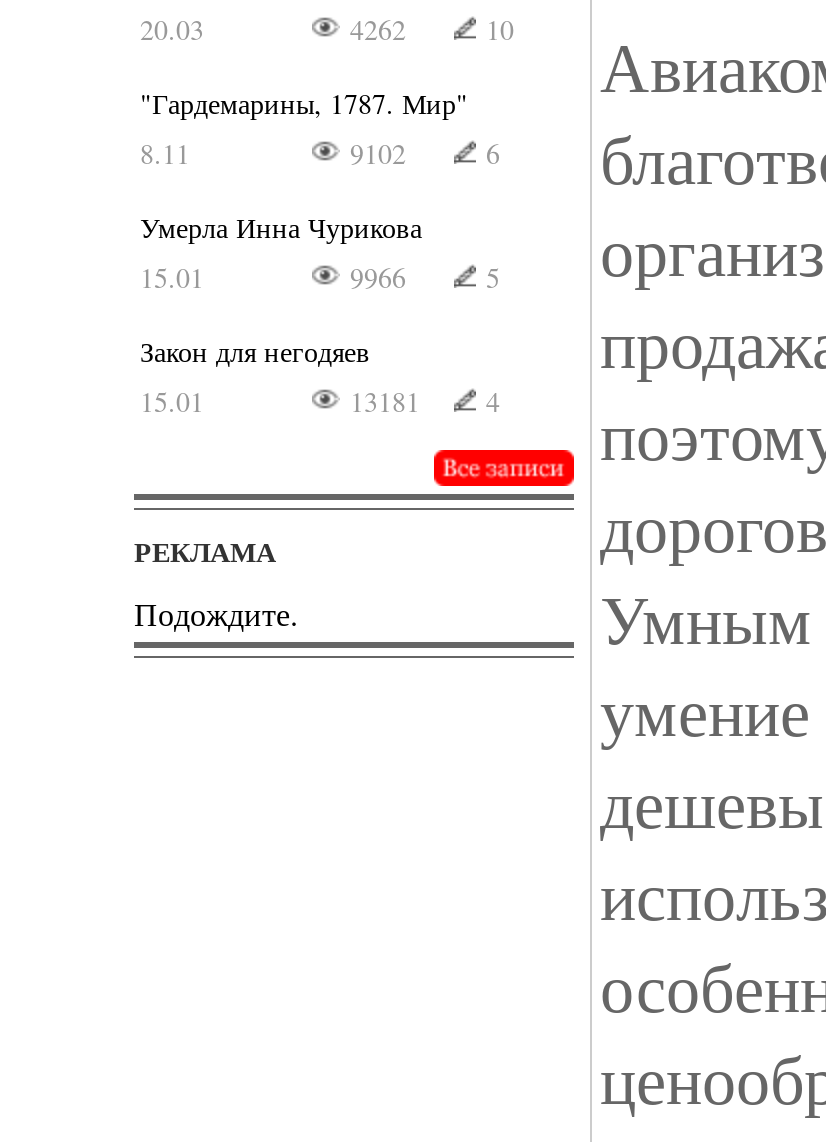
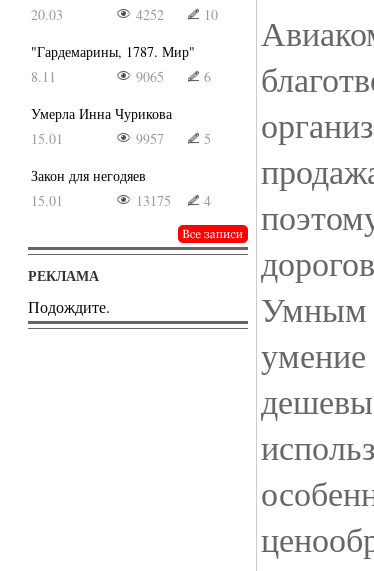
- 4262 10
+ 4252 10

- 9102 6
+ 9065 6

- 9966 5
+ 9957 5

- 13181 4
+ 13175 4
